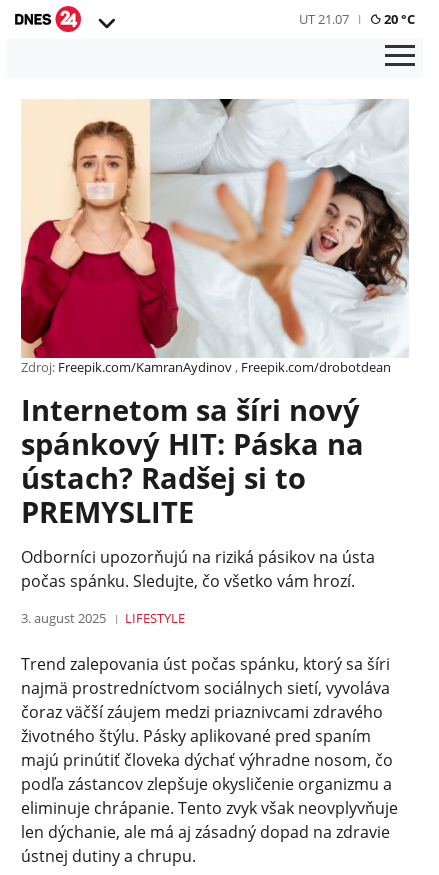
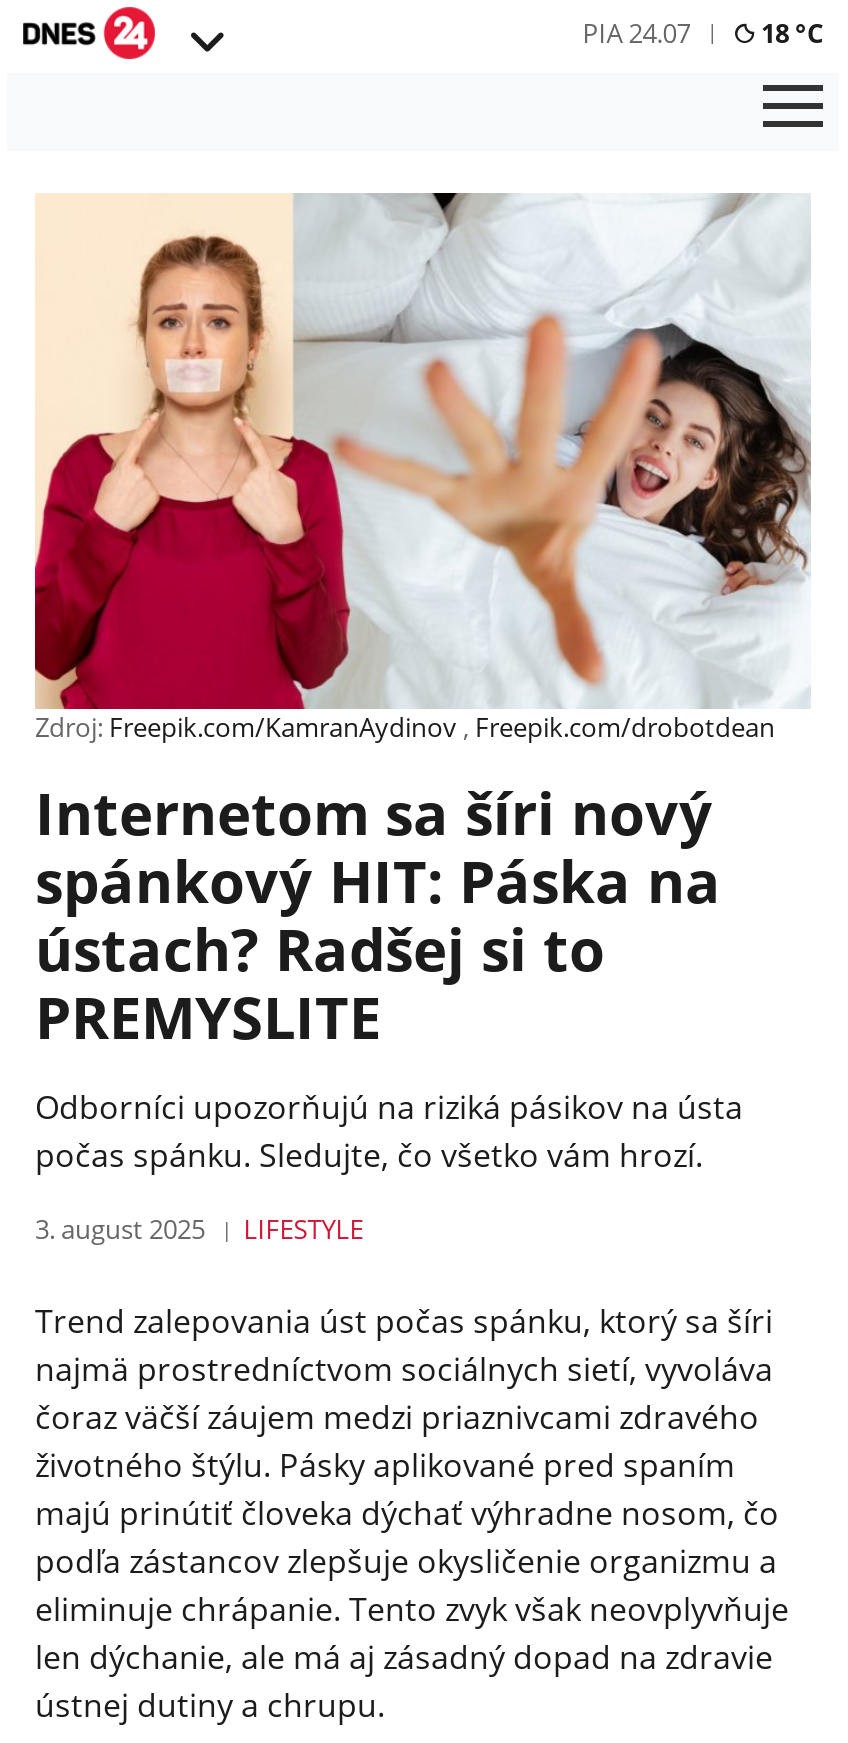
- UT 21.07
- 20 °C
+ PIA 24.07
+ 18 °C
